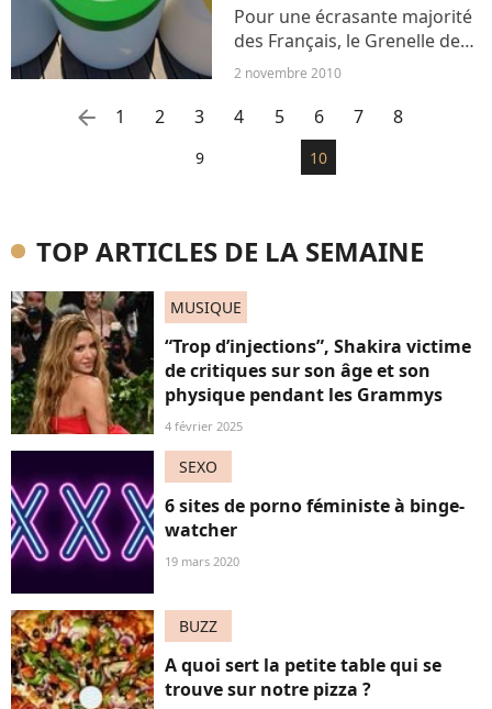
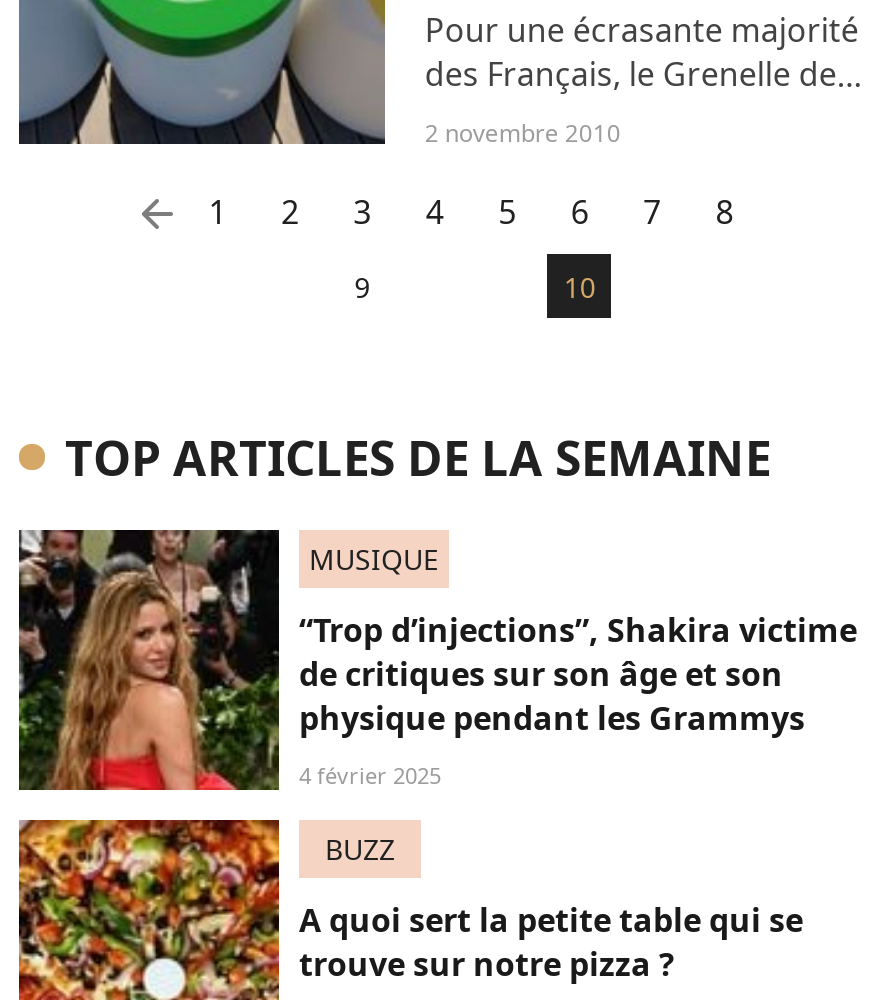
- [image]
- SEXO
- 6 sites de porno féministe à binge-
- watcher
- 19 mars 2020
